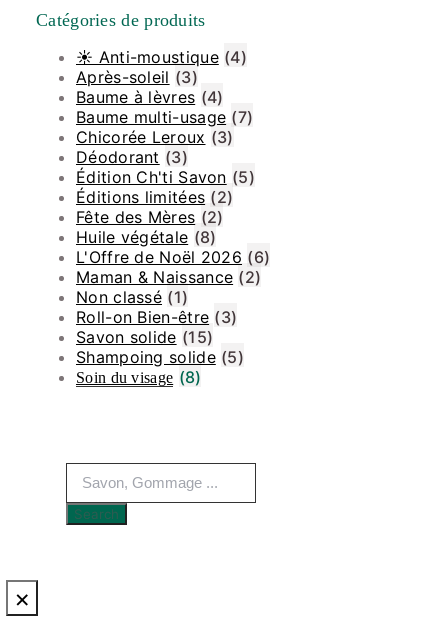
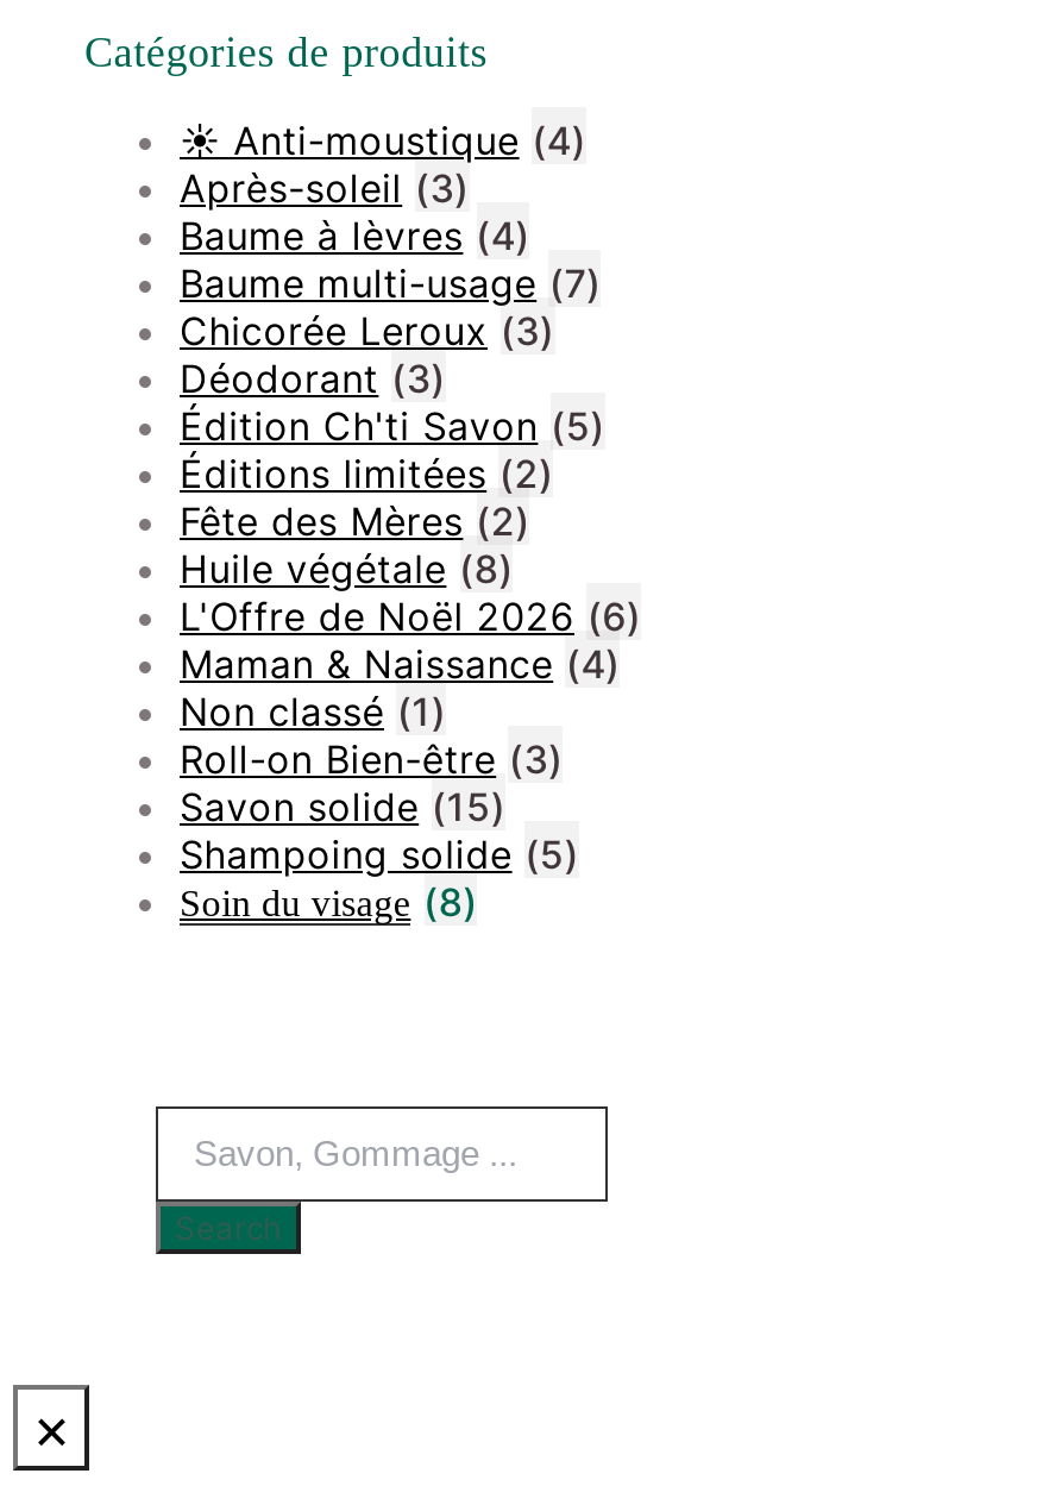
- Maman & Naissance (2)
+ Maman & Naissance (4)
